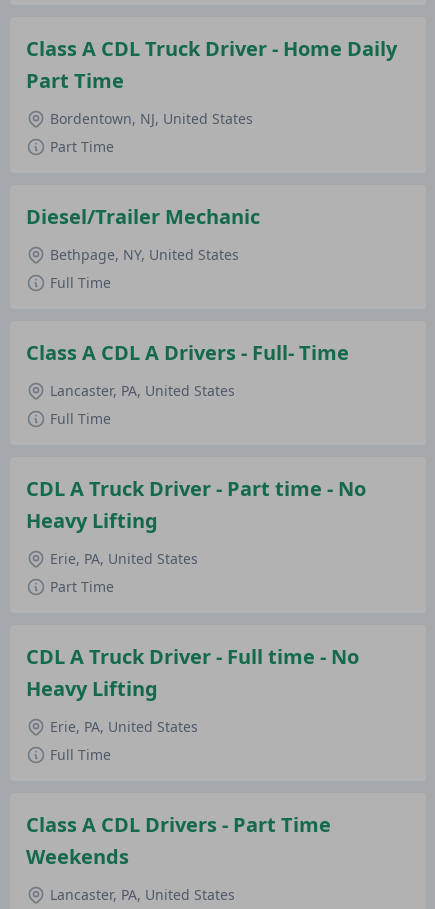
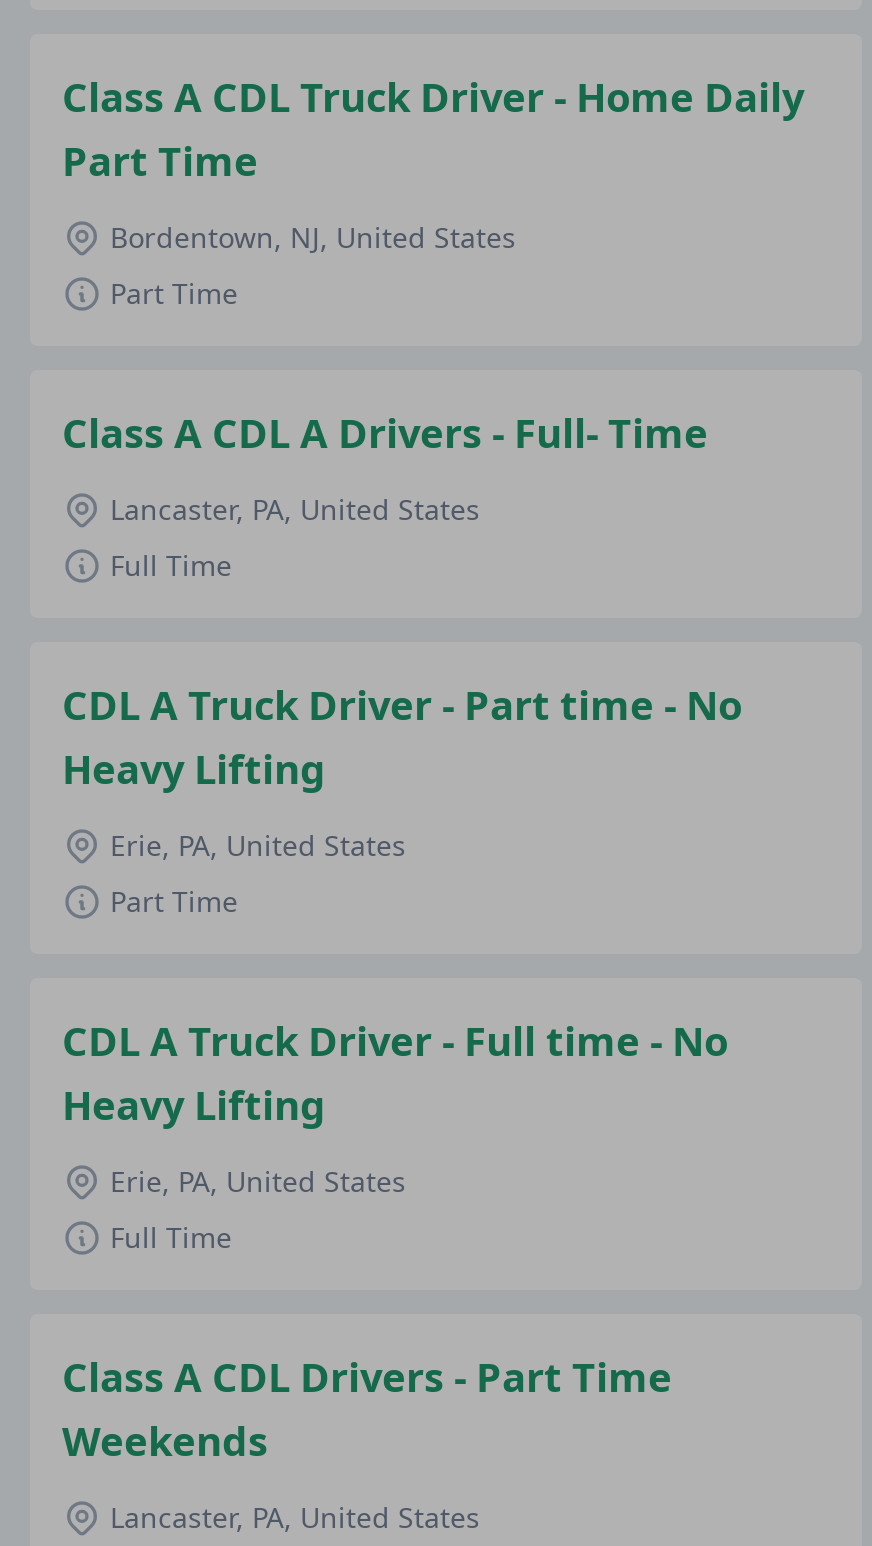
- Diesel/Trailer Mechanic
- Bethpage, NY, United States
- Full Time
